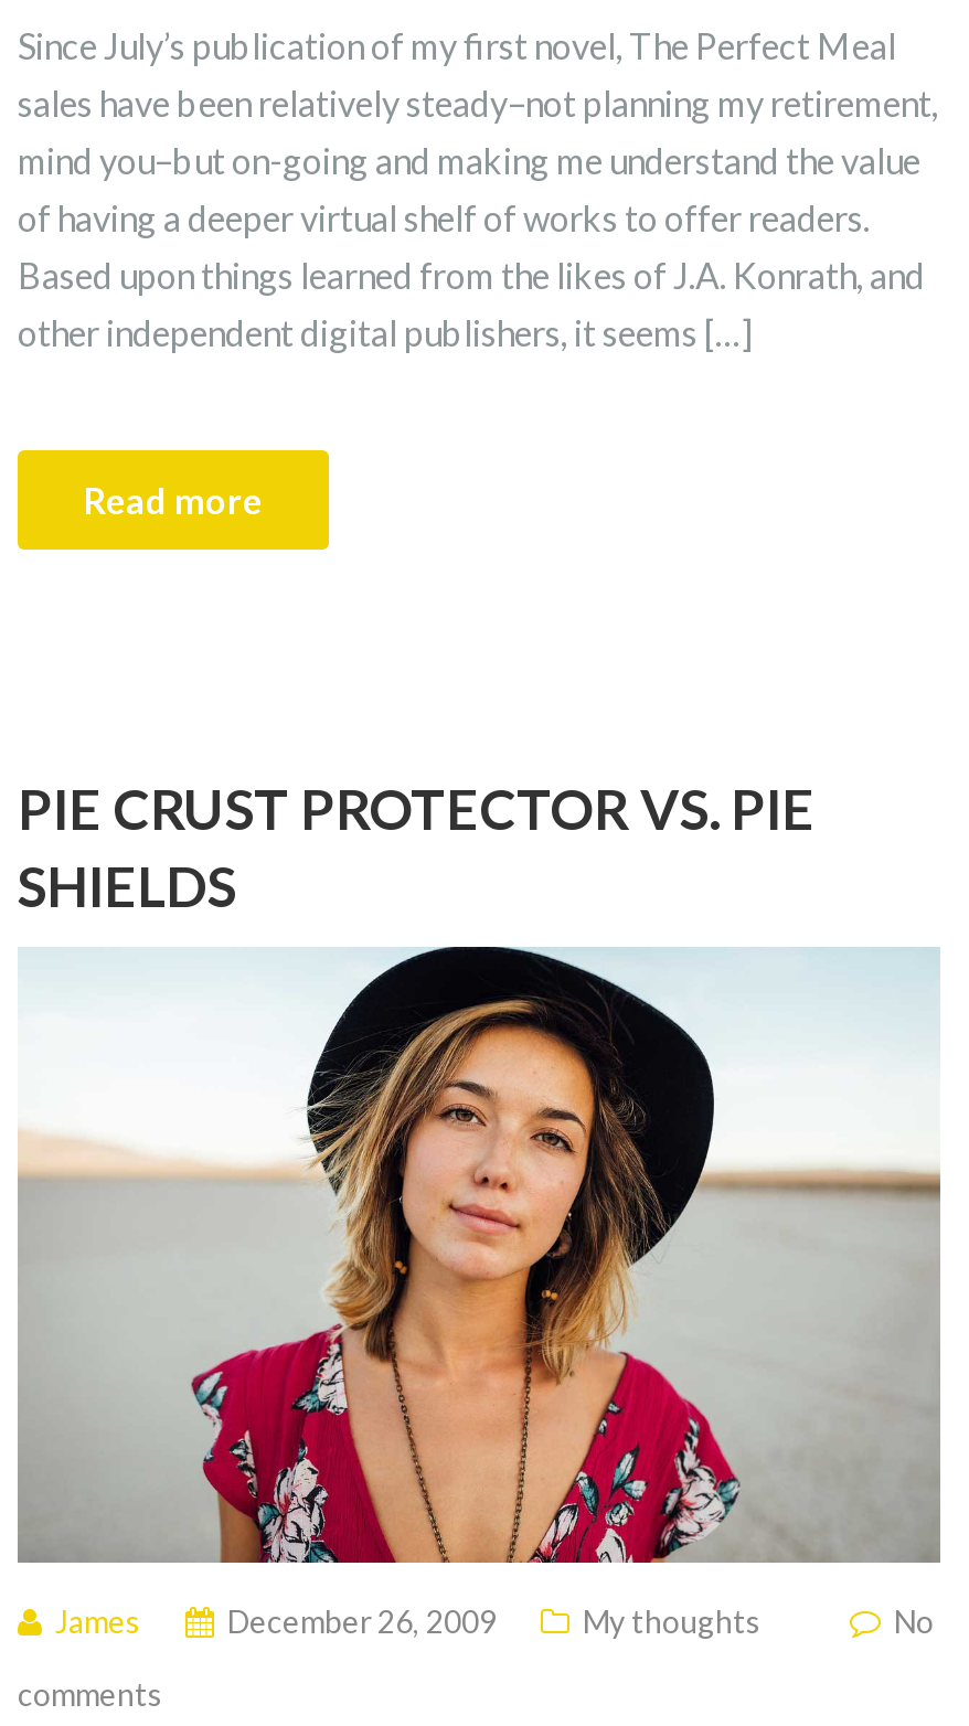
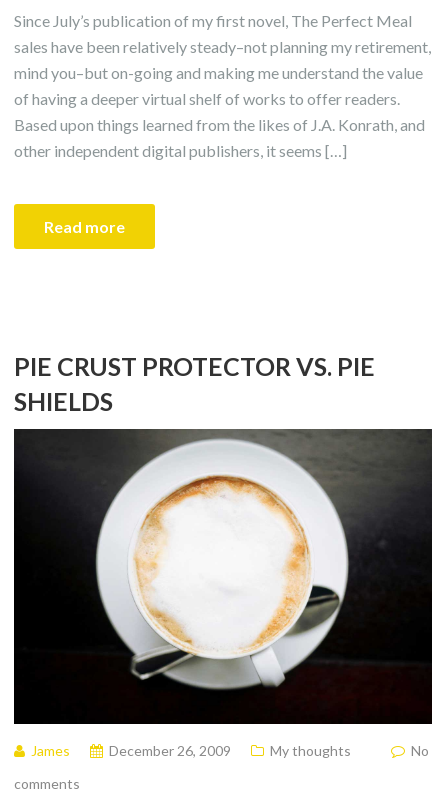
- [image]
+ [image]
